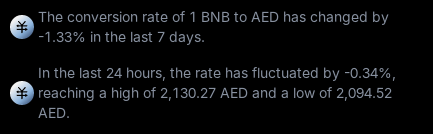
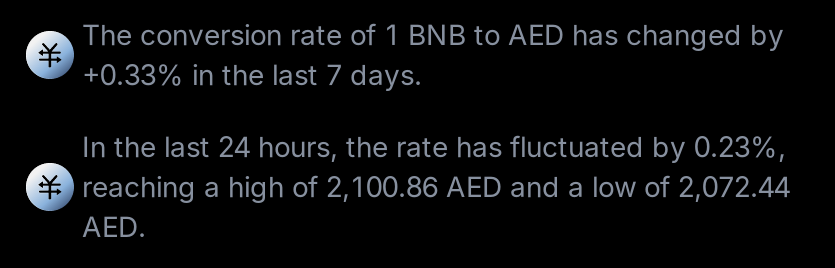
- -1.33% in the last 7 days.
+ +0.33% in the last 7 days.

- In the last 24 hours, the rate has fluctuated by -0.34%,
+ In the last 24 hours, the rate has fluctuated by 0.23%,

- reaching a high of 2,130.27 AED and a low of 2,094.52
+ reaching a high of 2,100.86 AED and a low of 2,072.44
